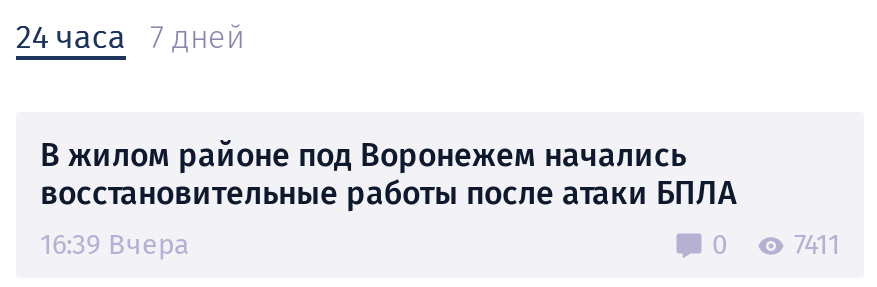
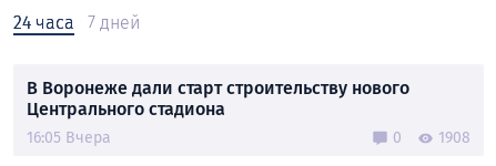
- В жилом районе под Воронежем начались
- восстановительные работы после атаки БПЛА
- 16:39 Вчера
+ В Воронеже дали старт строительству нового
+ Центрального стадиона
+ 16:05 Вчера

- 0 7411
+ 0 1908
